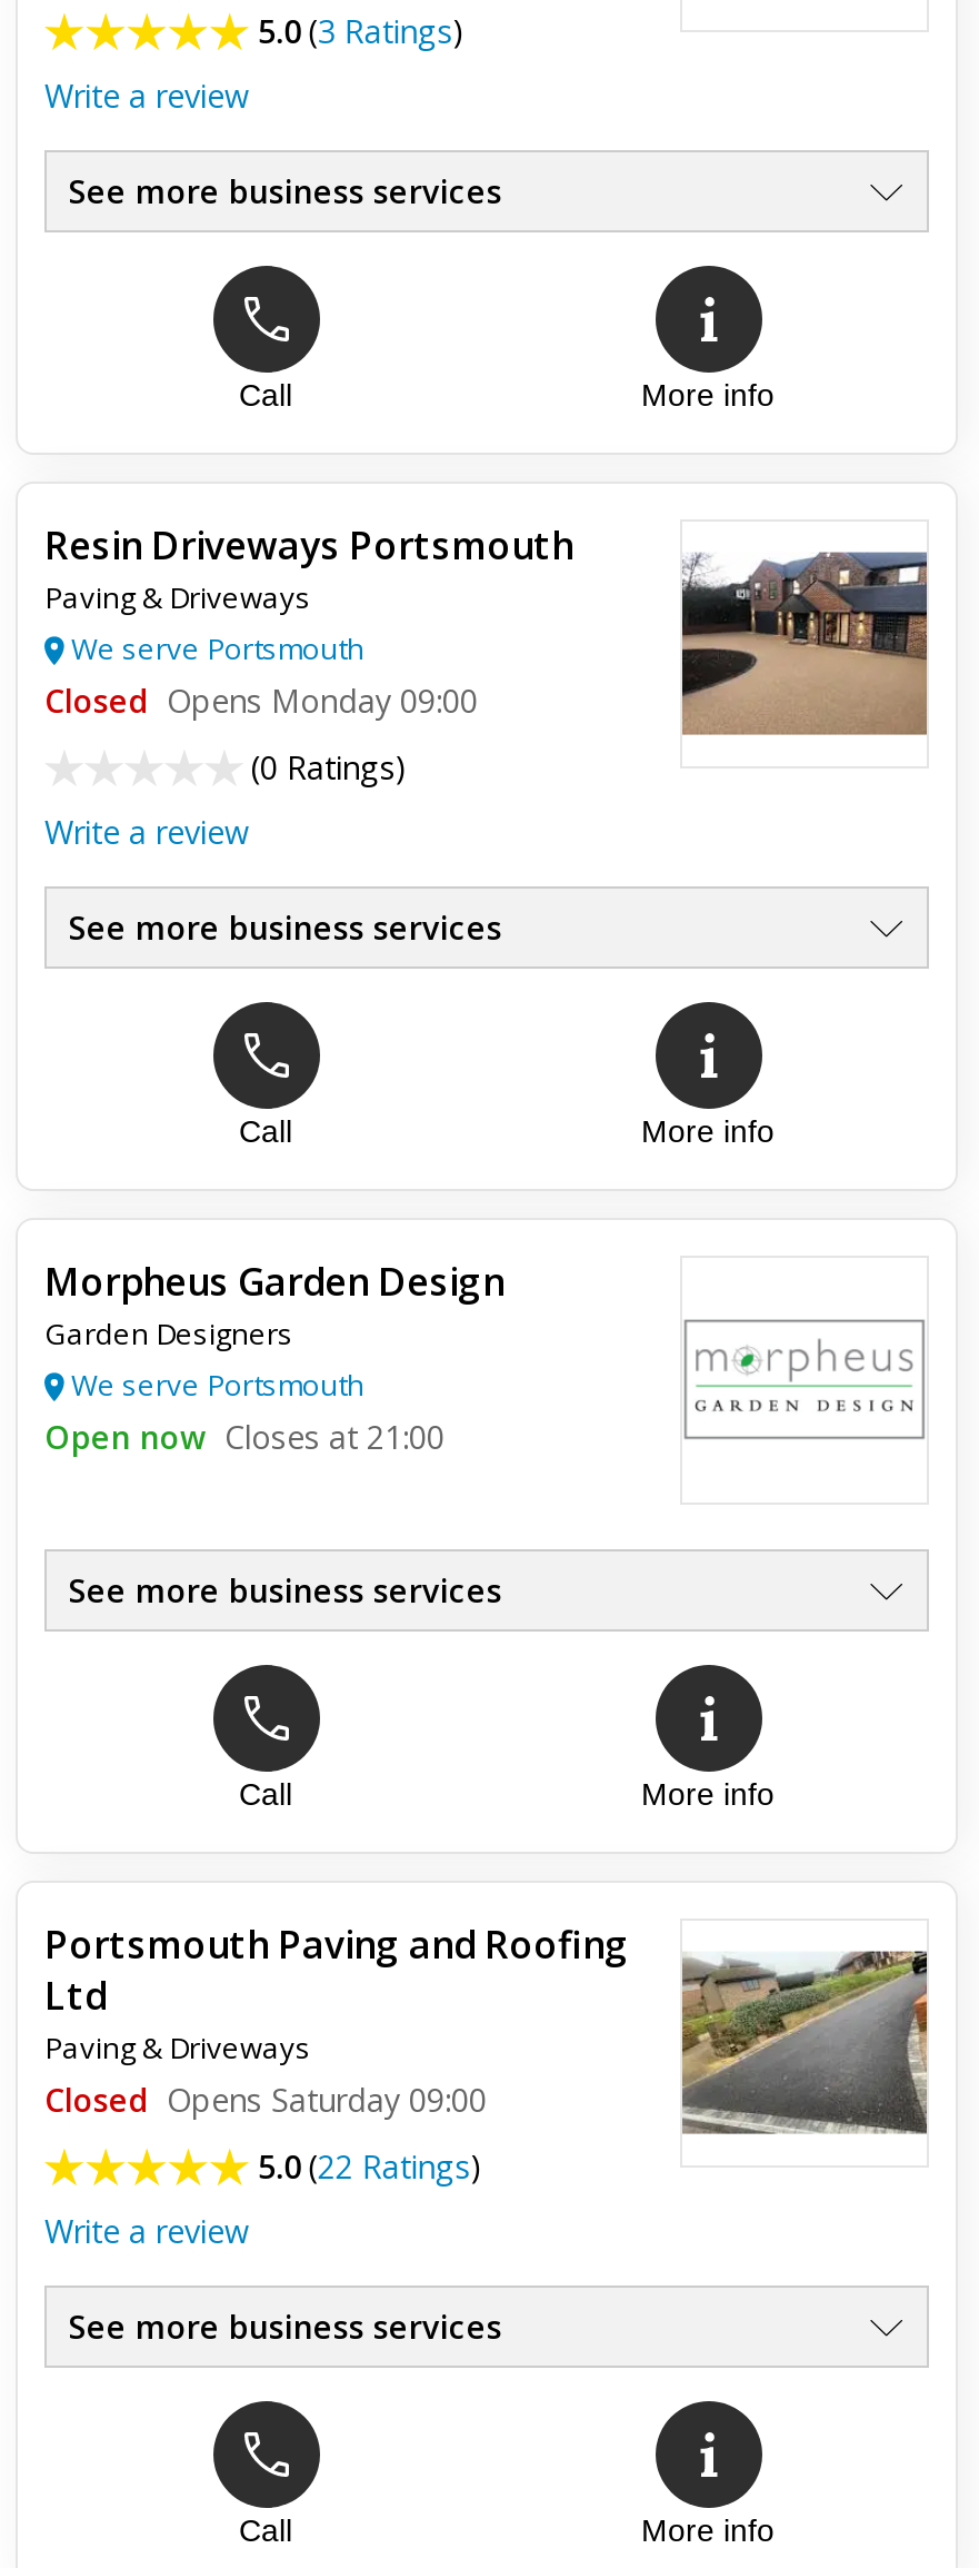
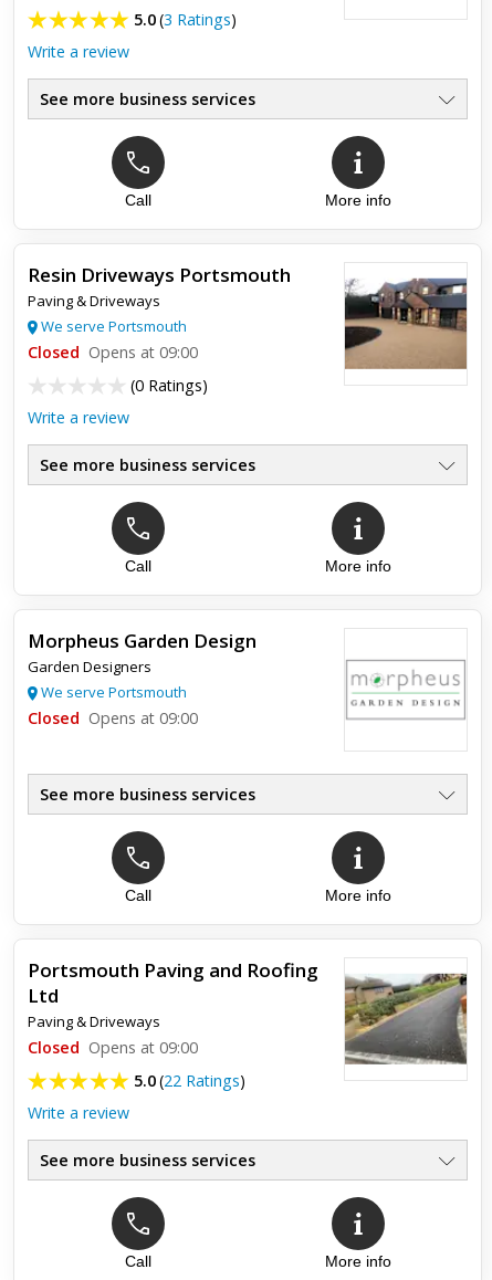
- Closed Opens Monday 09:00
+ Closed Opens at 09:00

- Open now Closes at 21:00
+ Closed Opens at 09:00

- Closed Opens Saturday 09:00
+ Closed Opens at 09:00
